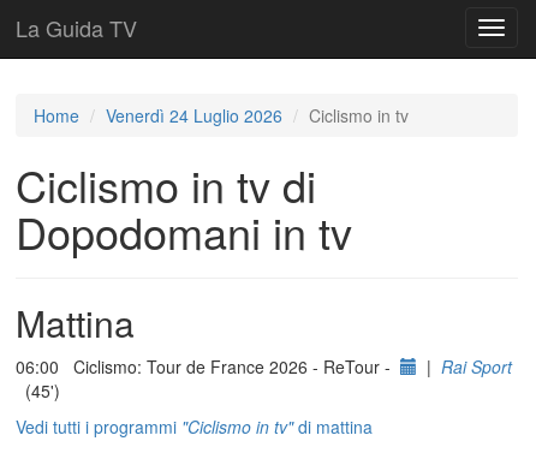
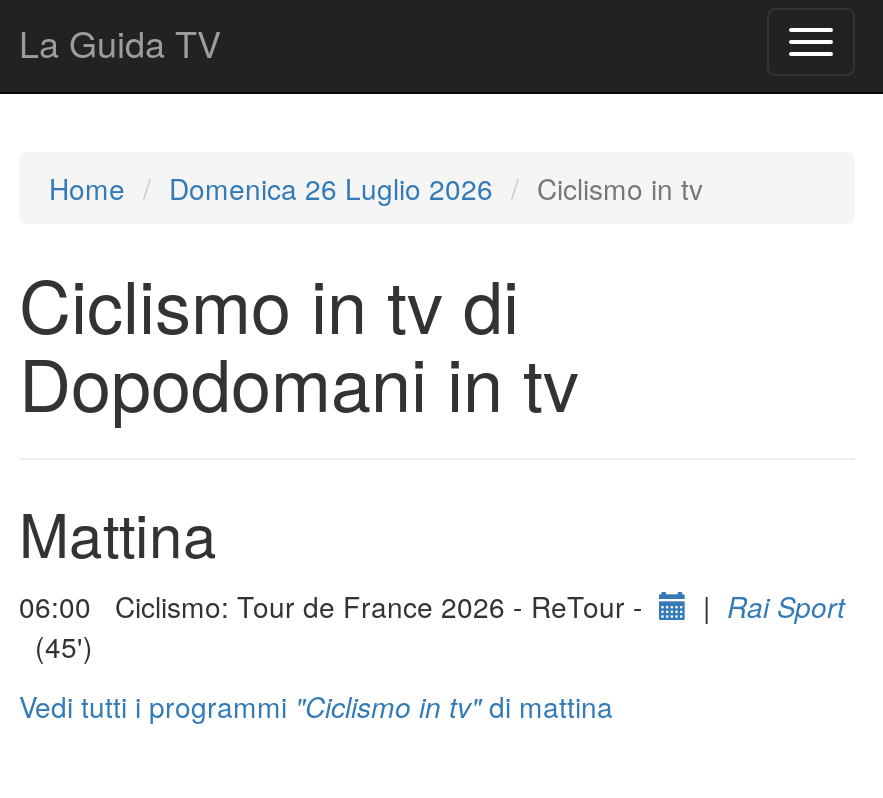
- Venerdì 24 Luglio 2026
+ Domenica 26 Luglio 2026
